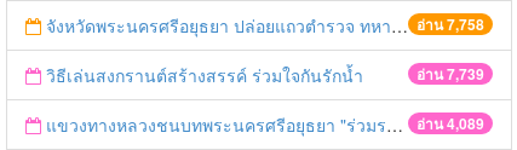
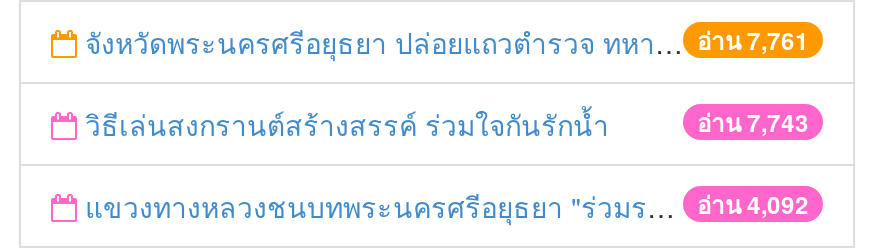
- อ่าน 7,758
+ อ่าน 7,761

- อ่าน 7,739
+ อ่าน 7,743

- อ่าน 4,089
+ อ่าน 4,092
